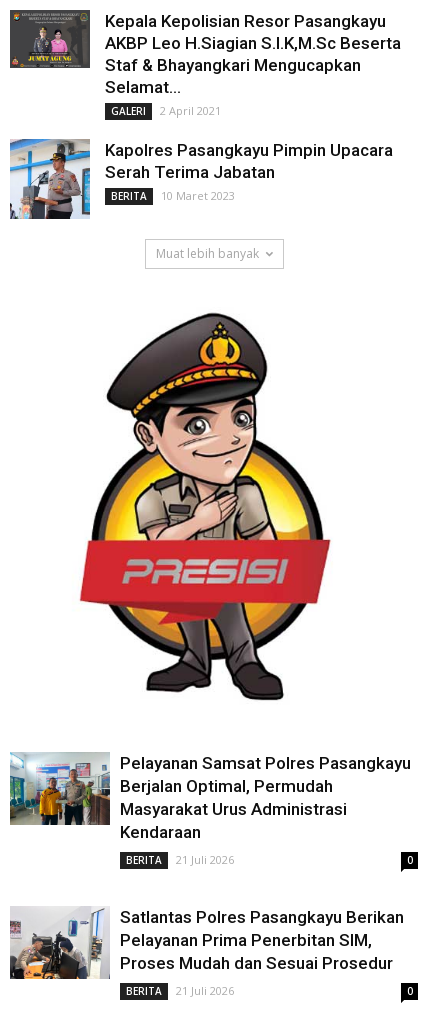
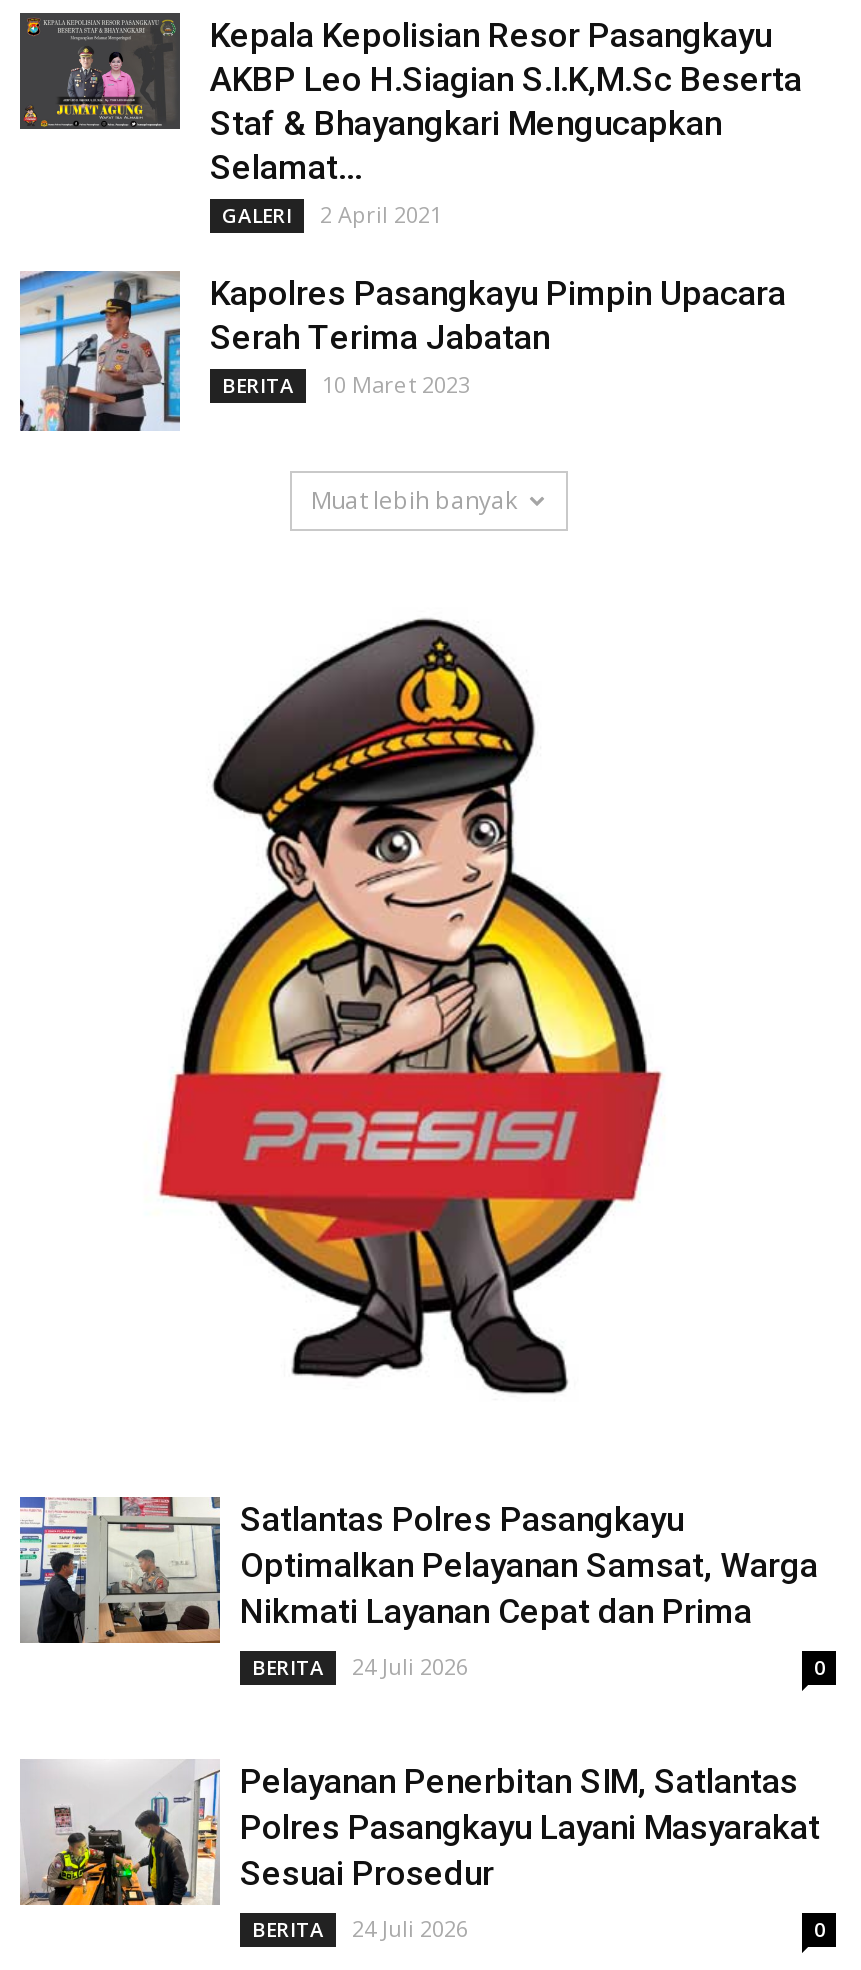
- [image]
- Pelayanan Samsat Polres Pasangkayu
- Berjalan Optimal, Permudah
- Masyarakat Urus Administrasi
- Kendaraan
+ [image]
+ Satlantas Polres Pasangkayu
+ Optimalkan Pelayanan Samsat, Warga
+ Nikmati Layanan Cepat dan Prima

- BERITA 21 Juli 2026
+ BERITA 24 Juli 2026

- [image]
- Satlantas Polres Pasangkayu Berikan
- Pelayanan Prima Penerbitan SIM,
- Proses Mudah dan Sesuai Prosedur
+ [image]
+ Pelayanan Penerbitan SIM, Satlantas
+ Polres Pasangkayu Layani Masyarakat
+ Sesuai Prosedur

- BERITA 21 Juli 2026
+ BERITA 24 Juli 2026
